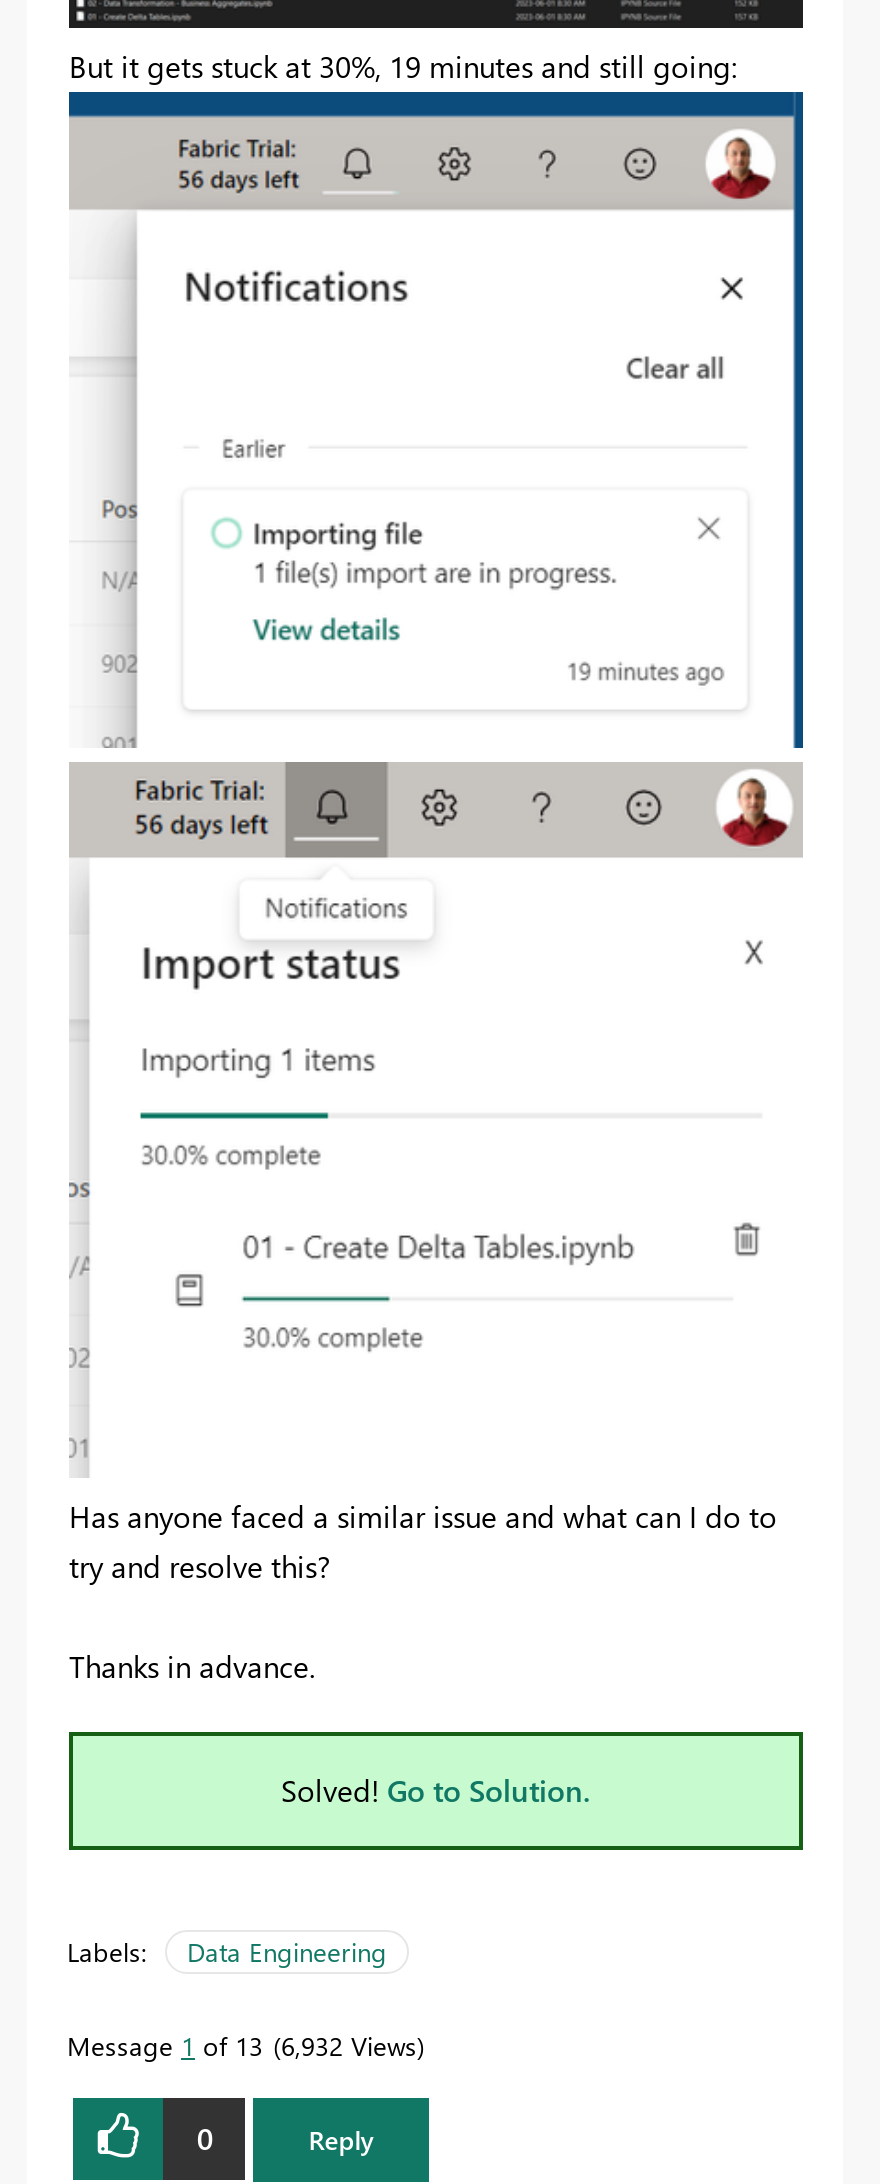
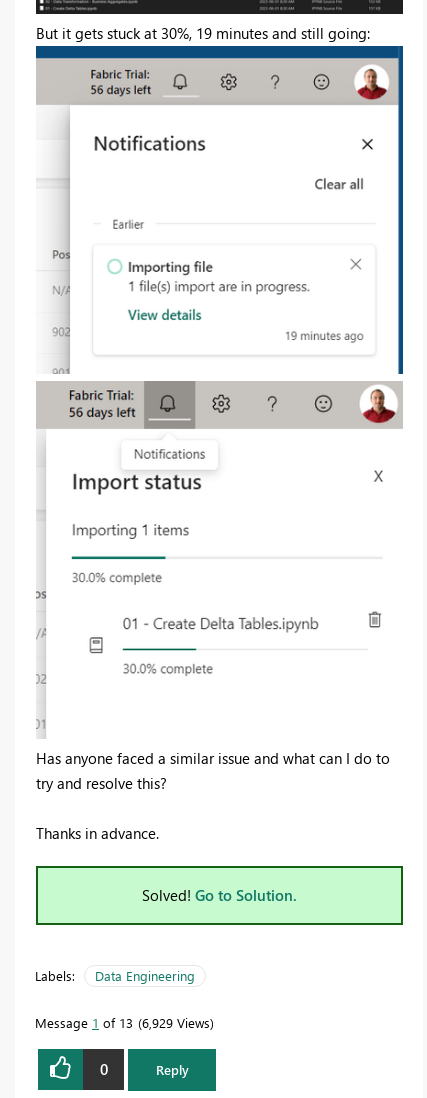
- Message 1 of 13 6,932 Views
+ Message 1 of 13 6,929 Views
